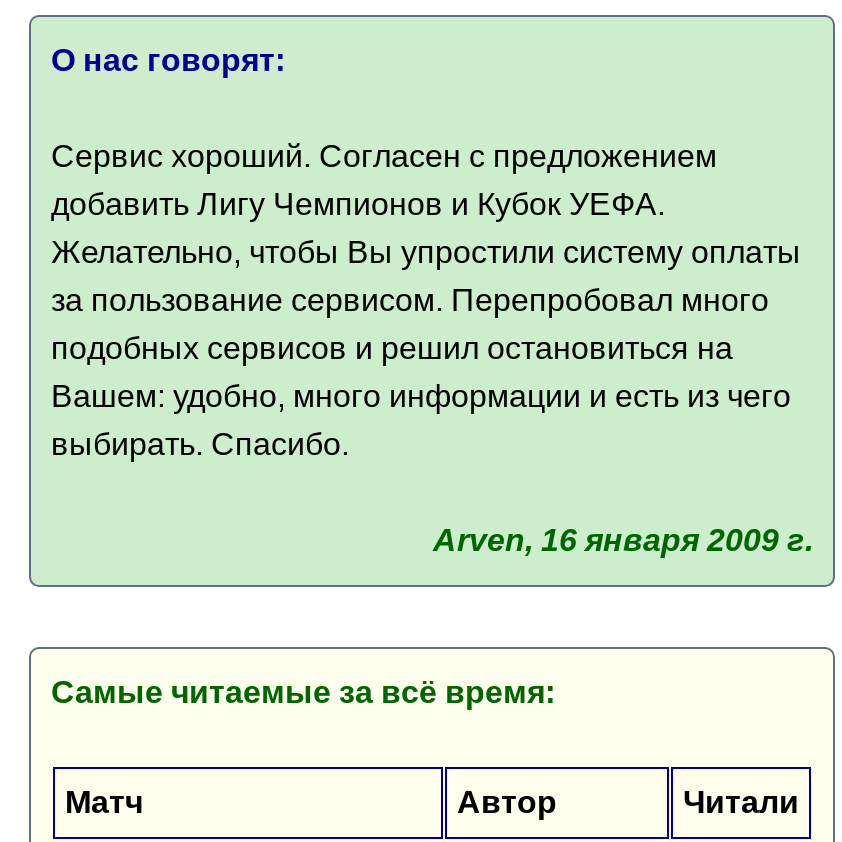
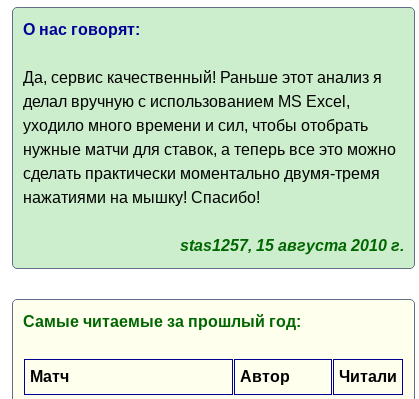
- Сервис хороший. Согласен с предложением
- добавить Лигу Чемпионов и Кубок УЕФА.
- Желательно, чтобы Вы упростили систему оплаты
- за пользование сервисом. Перепробовал много
- подобных сервисов и решил остановиться на
- Вашем: удобно, много информации и есть из чего
- выбирать. Спасибо.
+ Да, сервис качественный! Раньше этот анализ я
+ делал вручную с использованием MS Excel,
+ уходило много времени и сил, чтобы отобрать
+ нужные матчи для ставок, а теперь все это можно
+ сделать практически моментально двумя-тремя
+ нажатиями на мышку! Спасибо!

- Arven, 16 января 2009 г.
+ stas1257, 15 августа 2010 г.

- Самые читаемые за всё время:
+ Самые читаемые за прошлый год:
